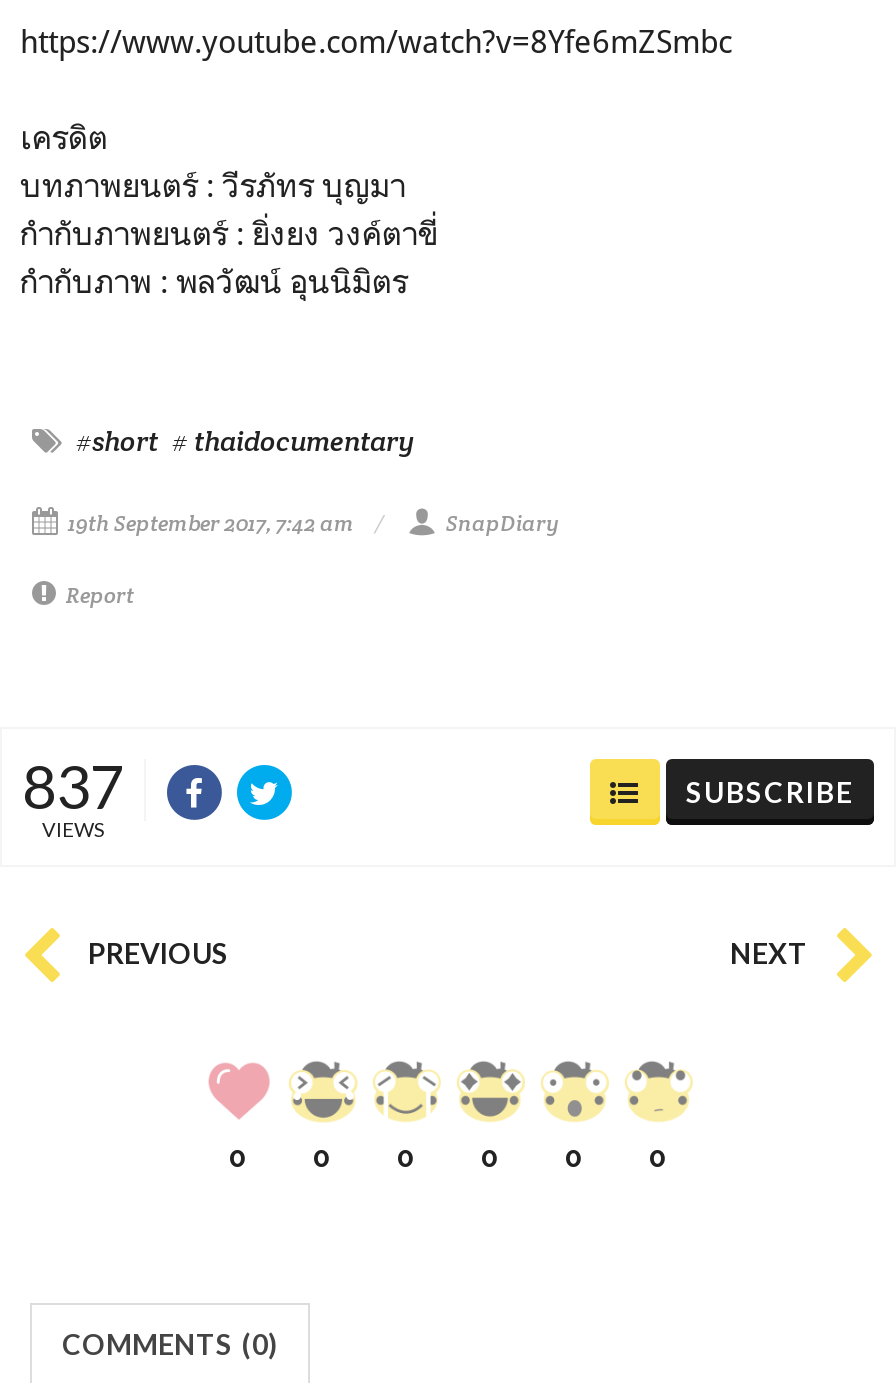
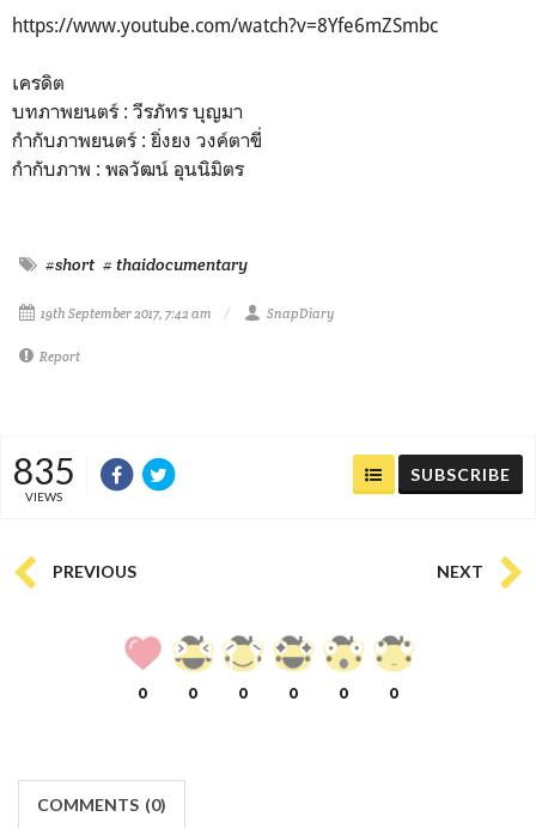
- 837
+ 835
